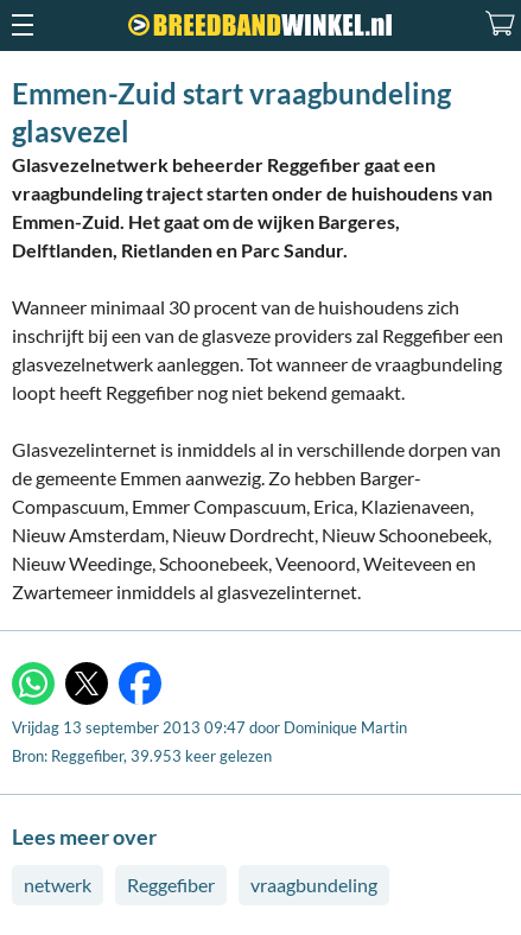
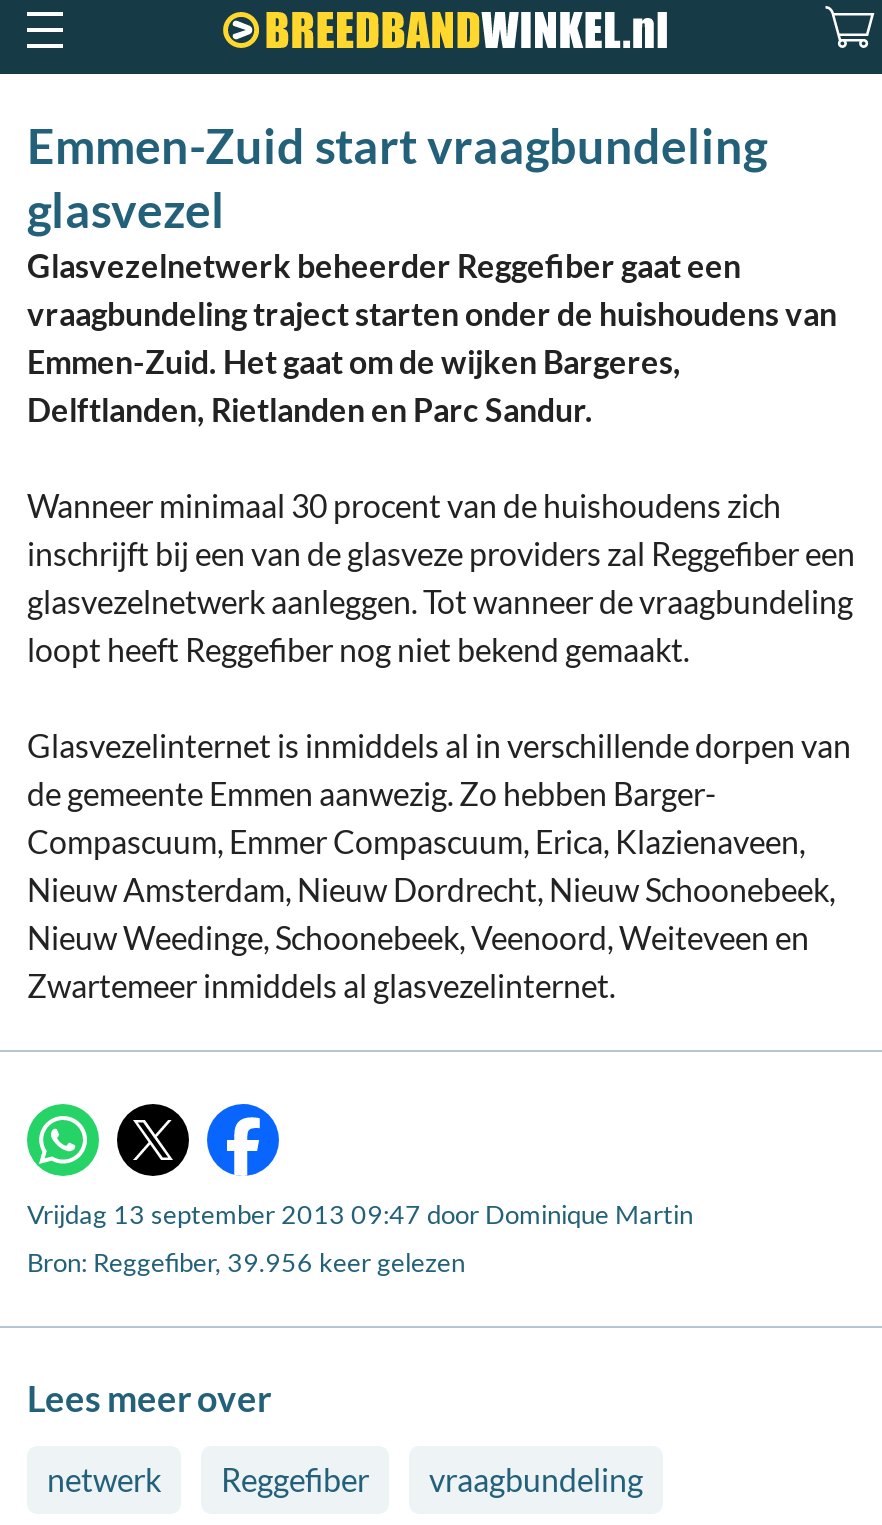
- Bron: Reggefiber, 39.953 keer gelezen
+ Bron: Reggefiber, 39.956 keer gelezen
